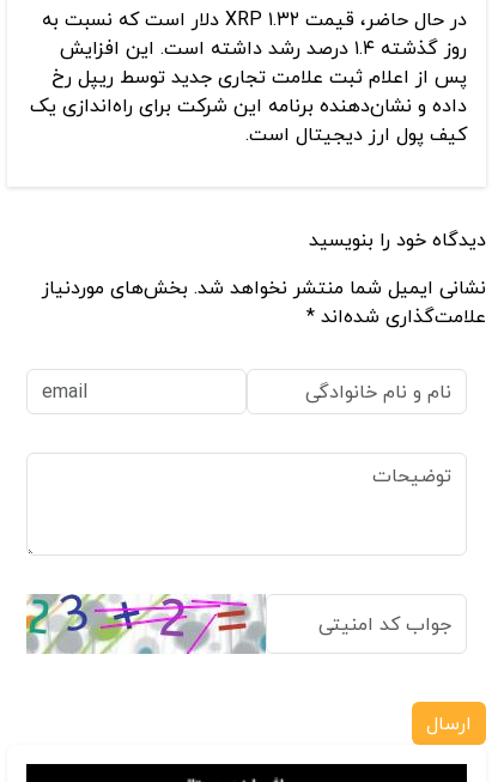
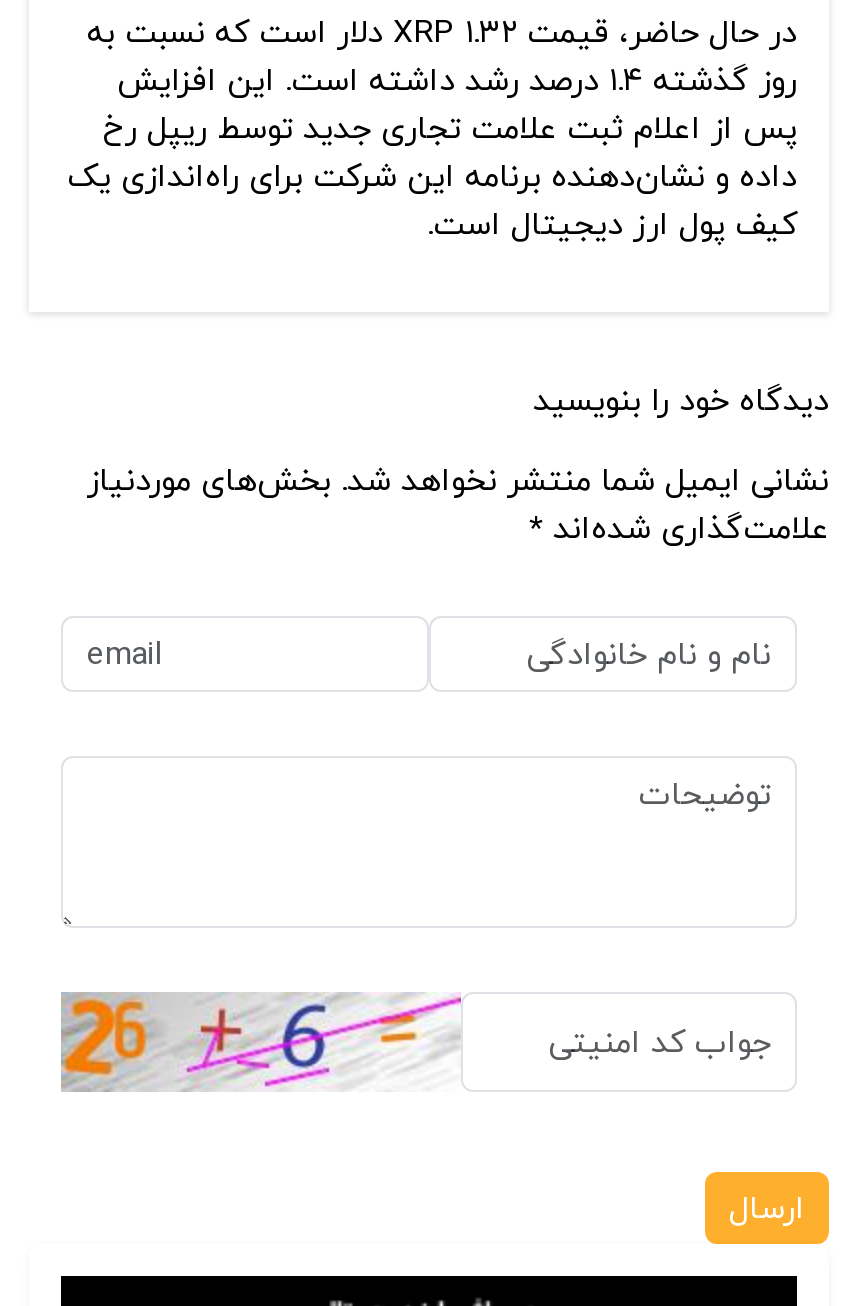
- [image]
+ [image]
